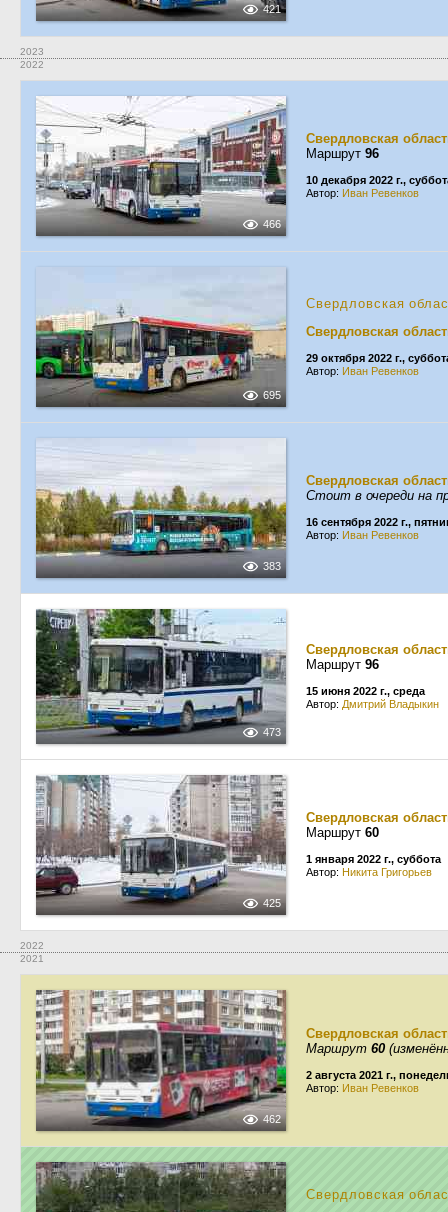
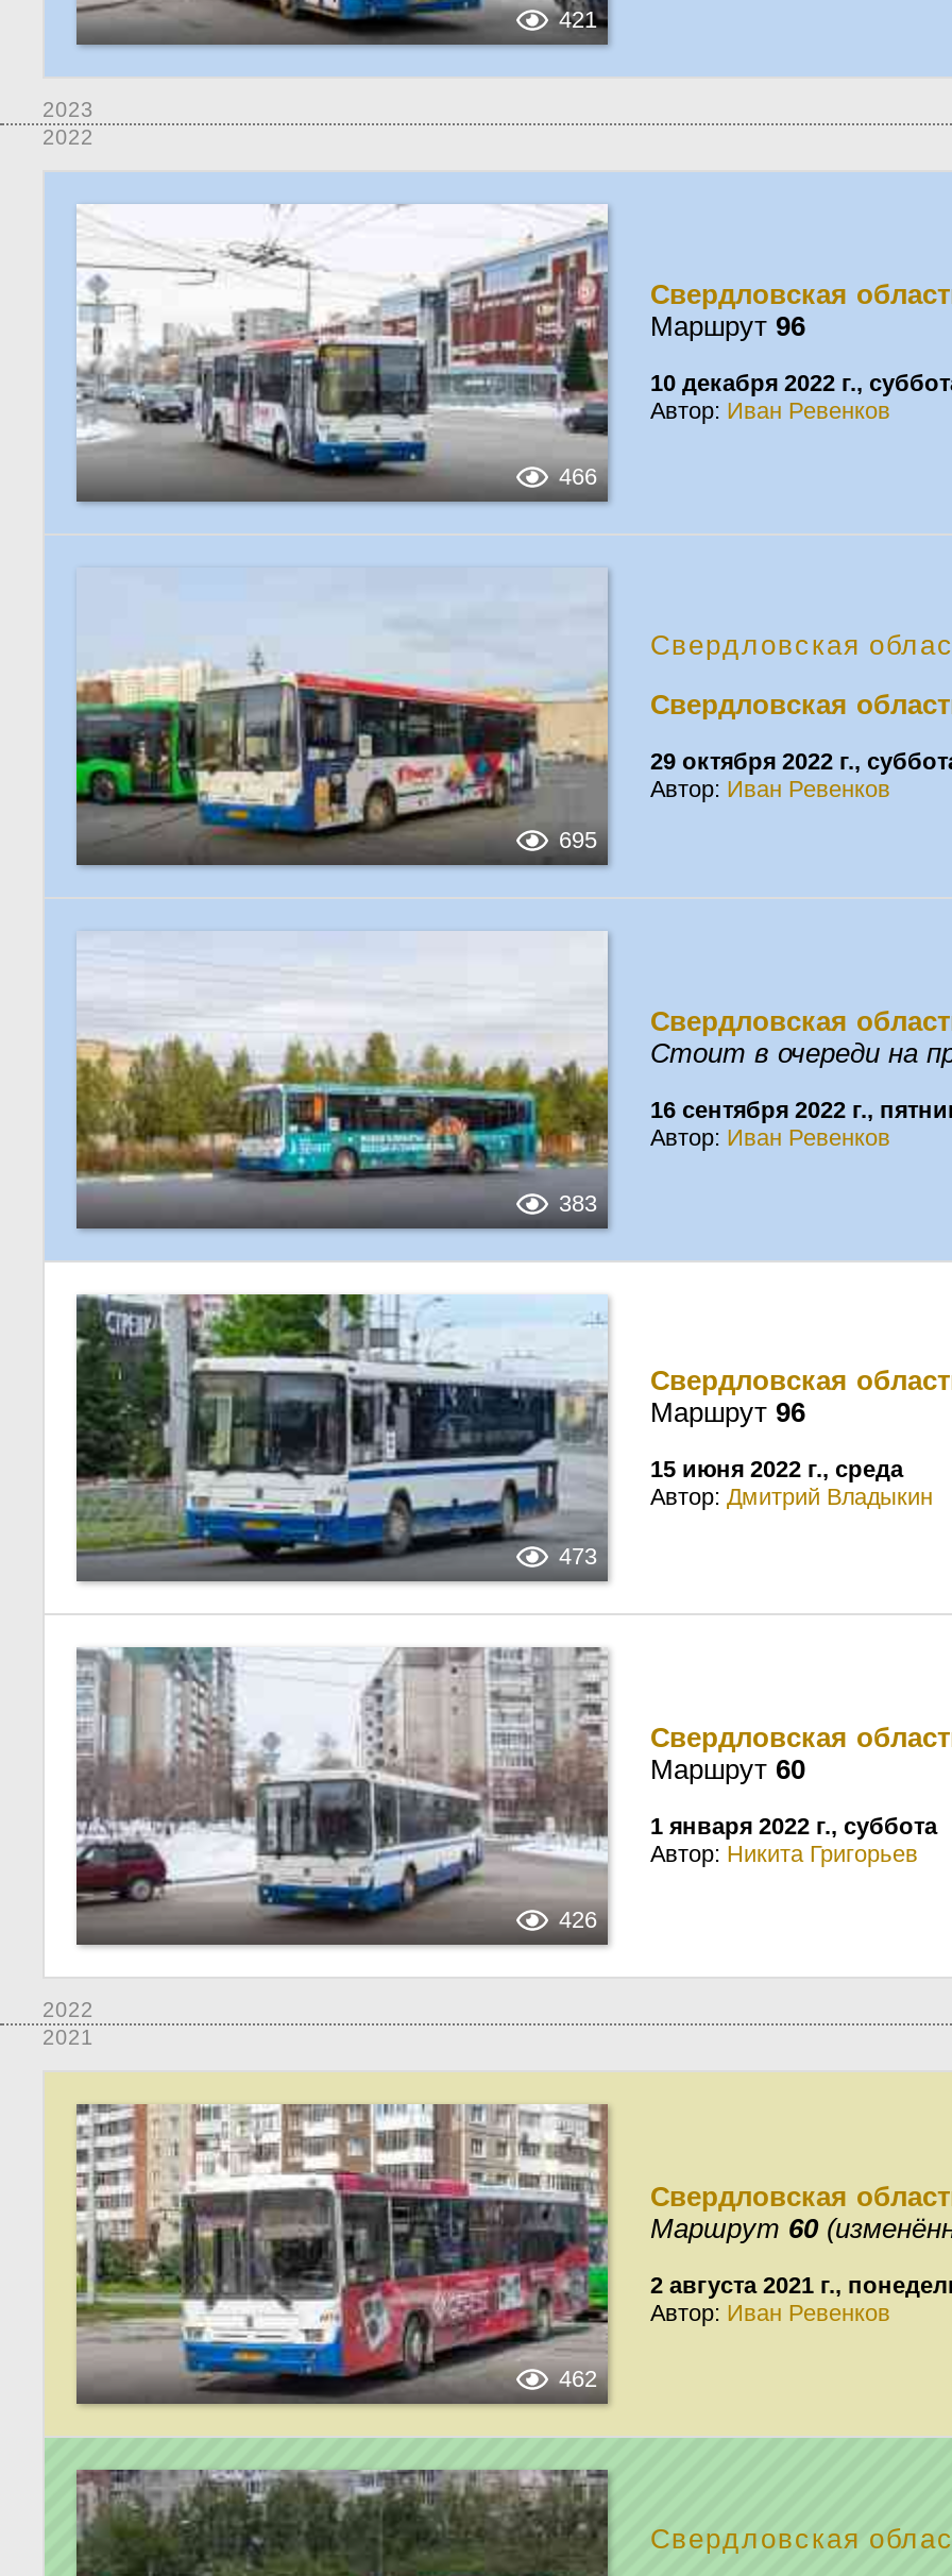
- 425
+ 426
